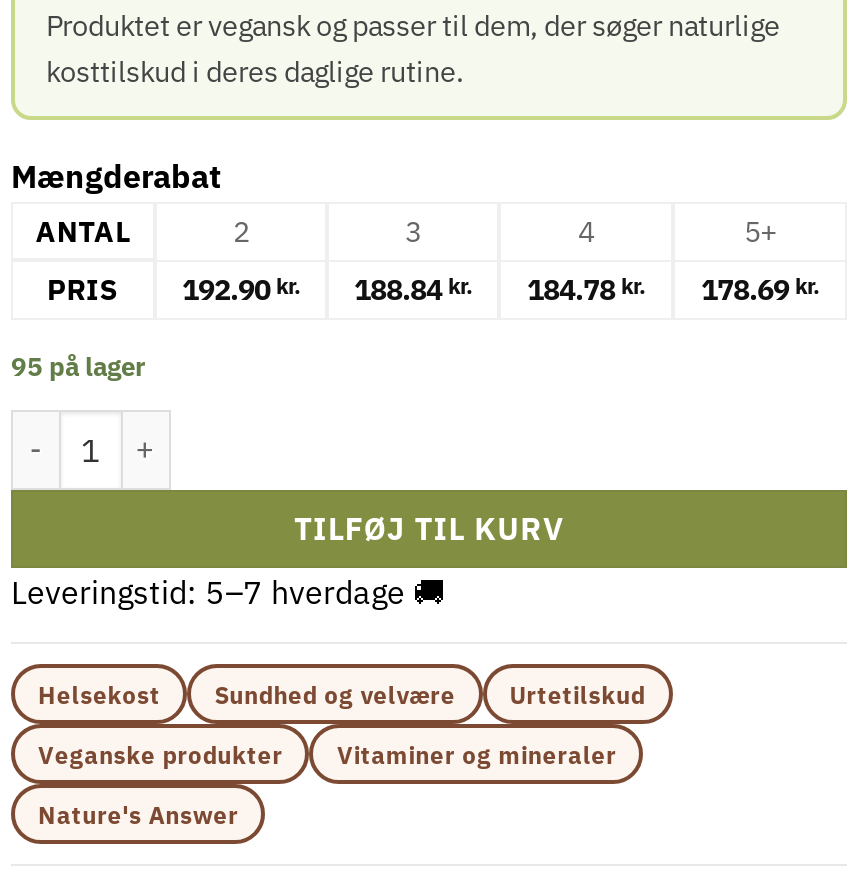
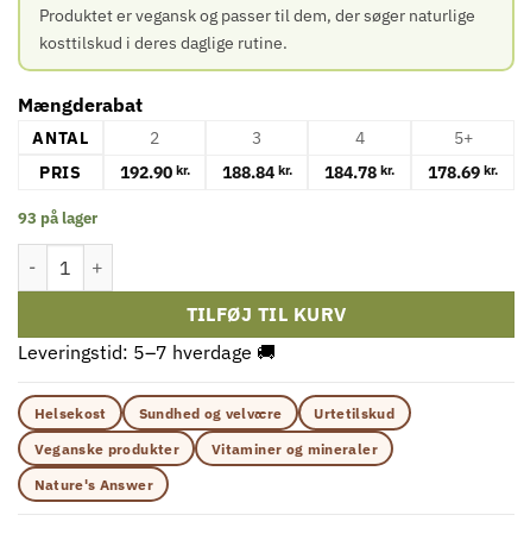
- 95 på lager
+ 93 på lager
